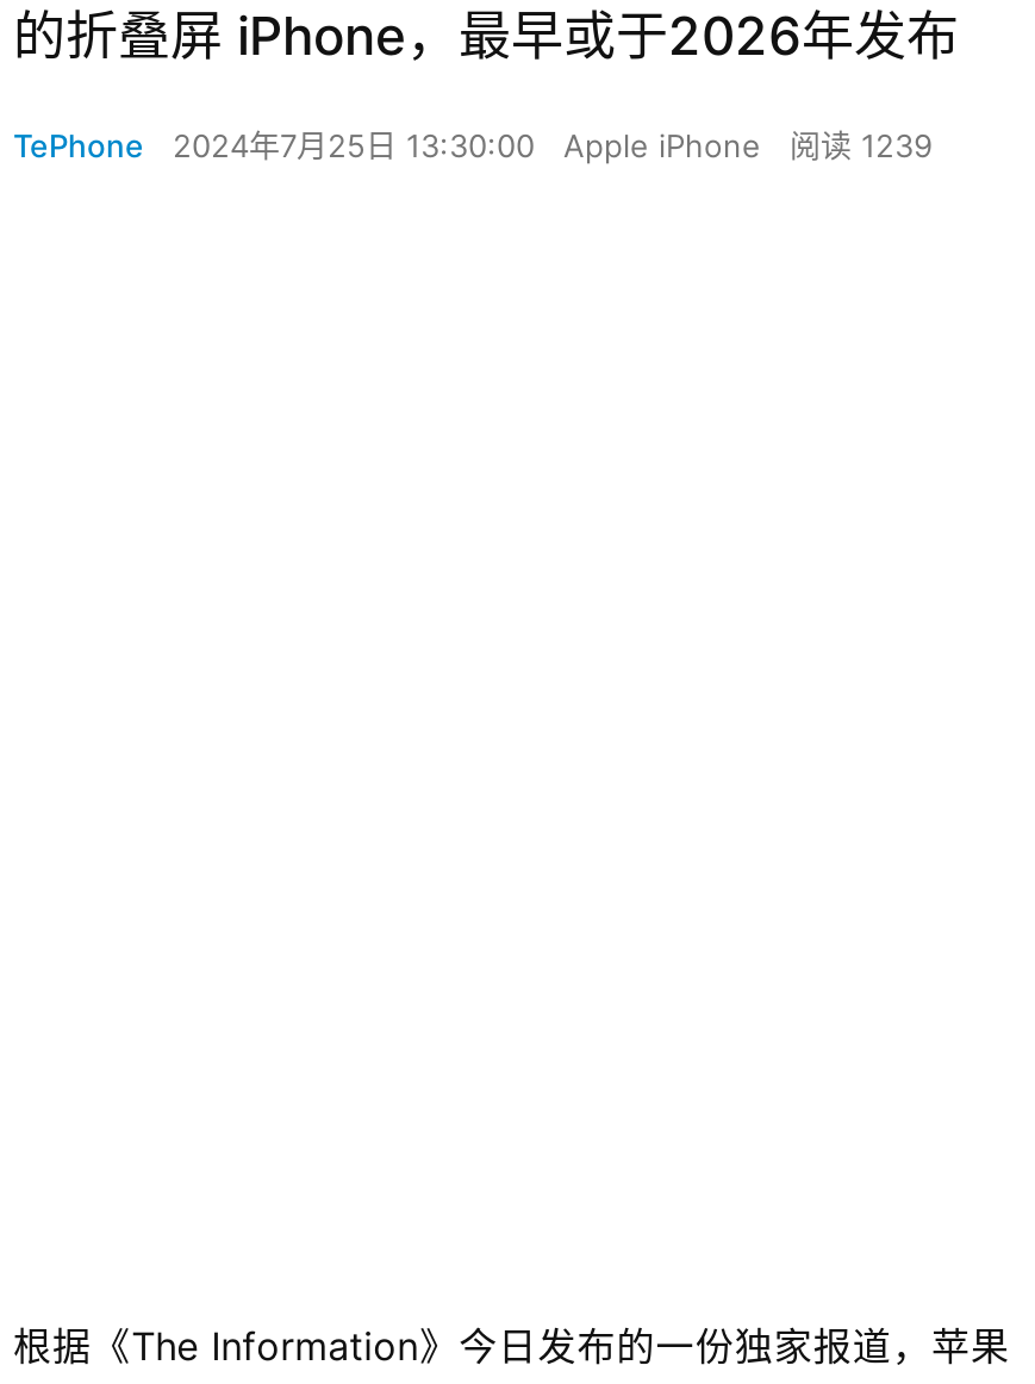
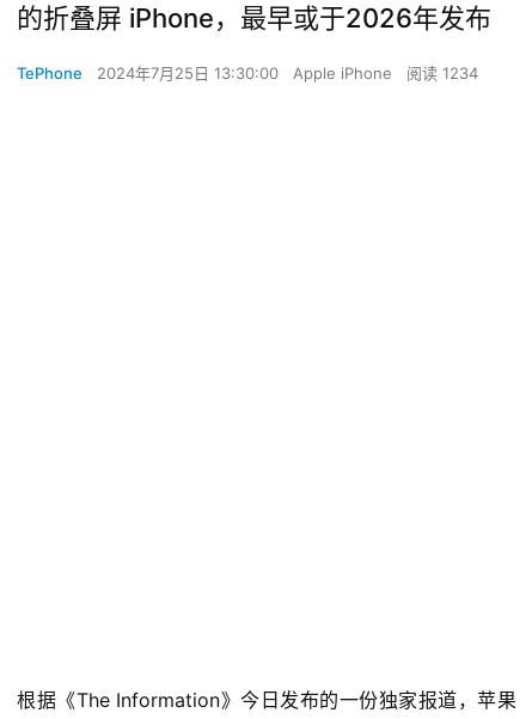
- TePhone 2024年7月25日 13:30:00 Apple iPhone 阅读 1239
+ TePhone 2024年7月25日 13:30:00 Apple iPhone 阅读 1234
